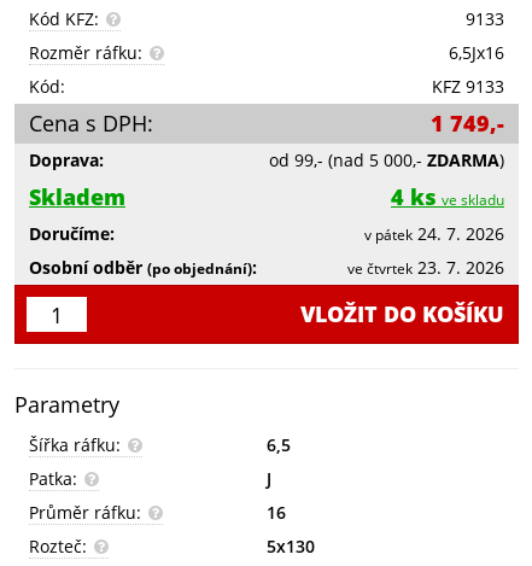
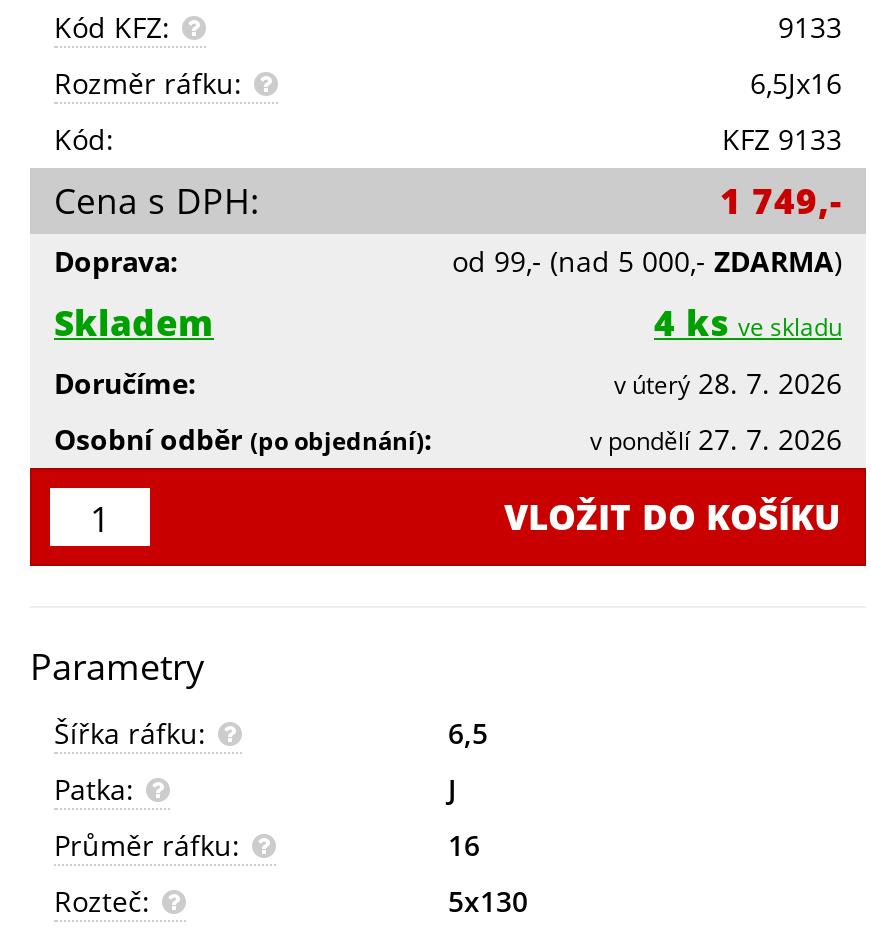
- v pátek 24. 7. 2026
+ v úterý 28. 7. 2026

- ve čtvrtek 23. 7. 2026
+ v pondělí 27. 7. 2026
